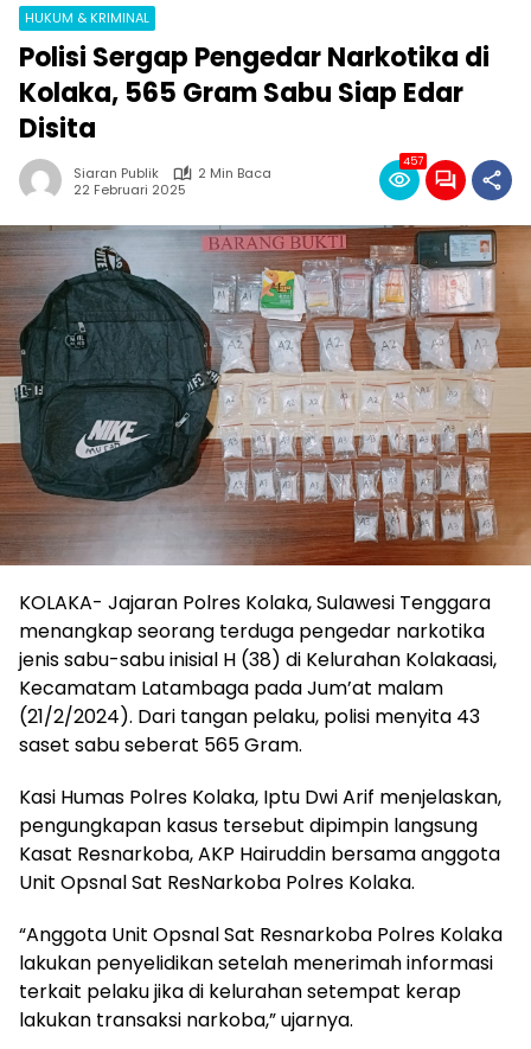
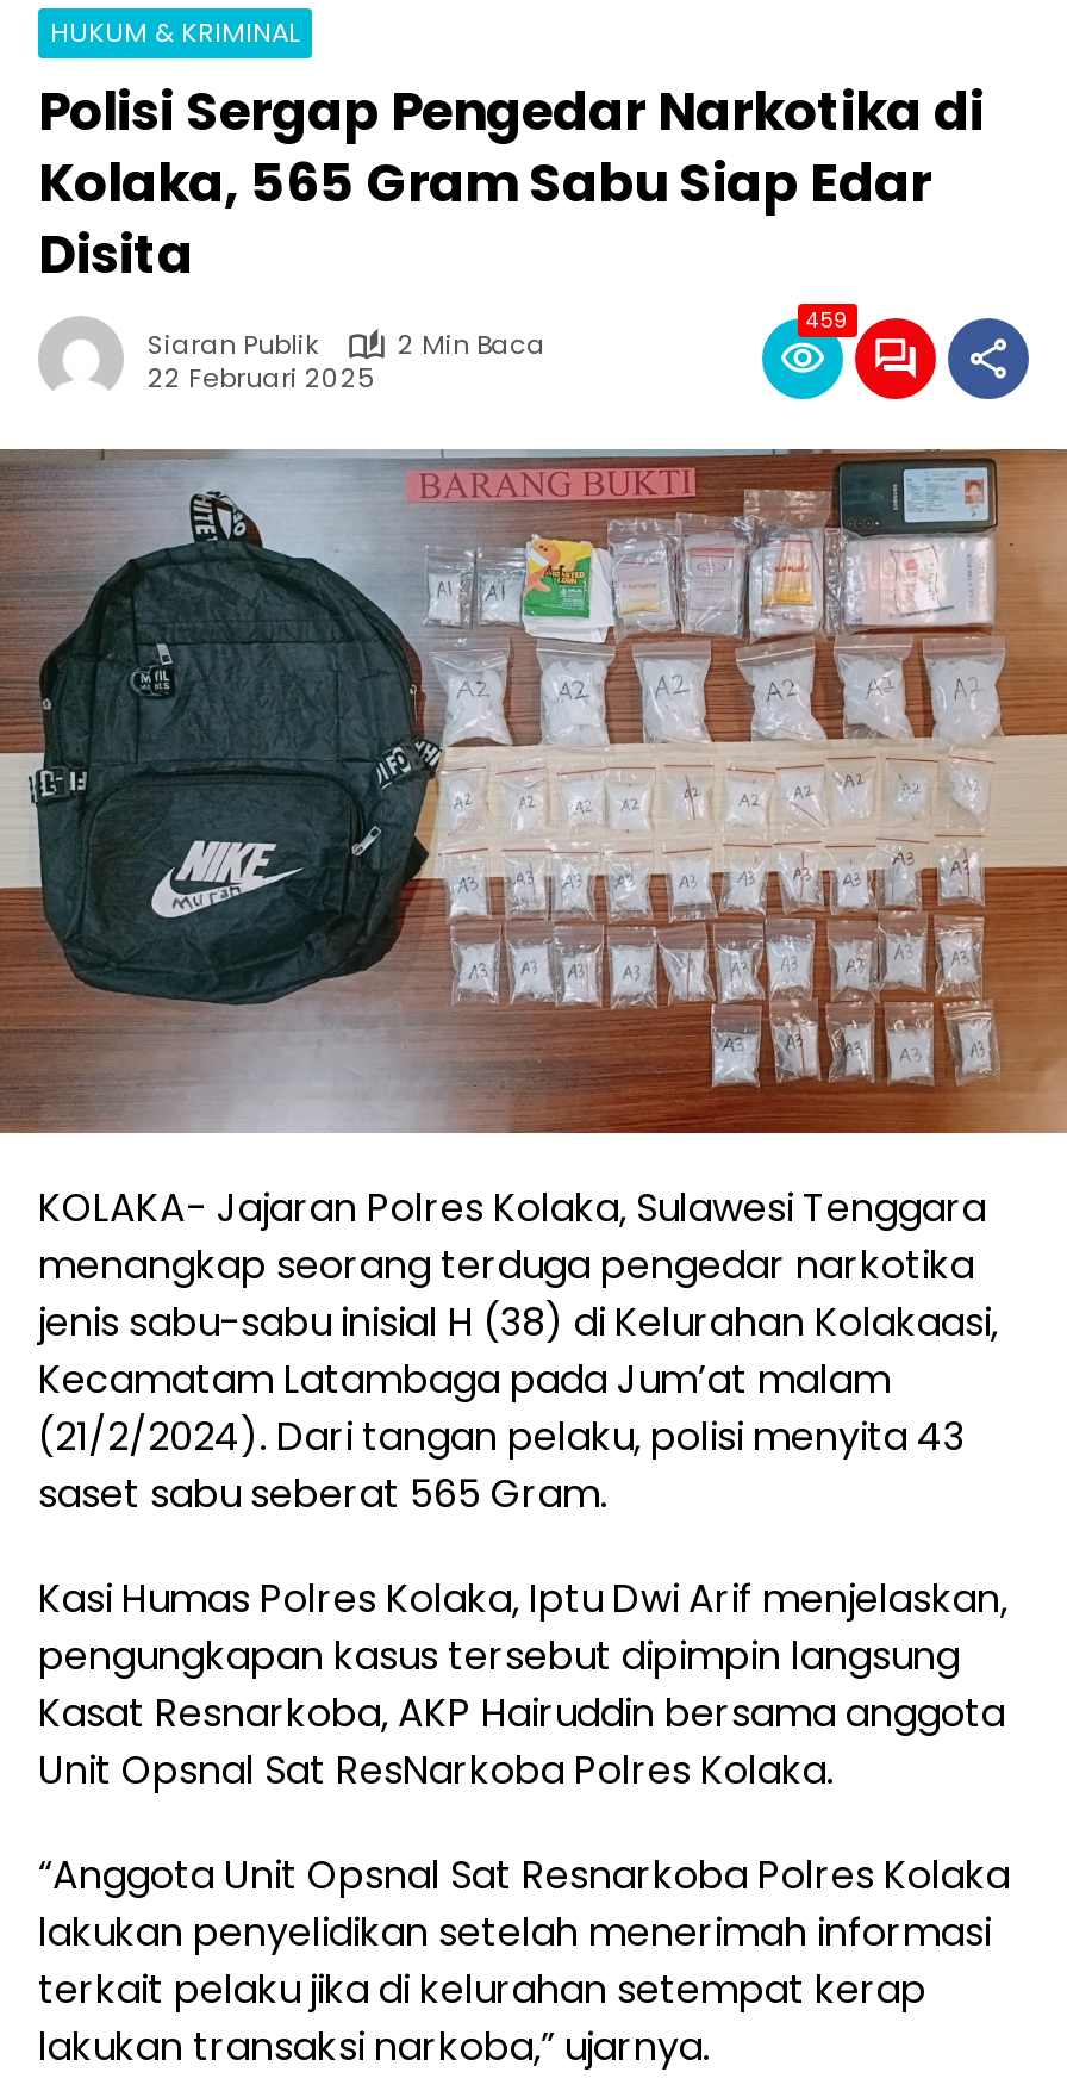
- 457
+ 459
